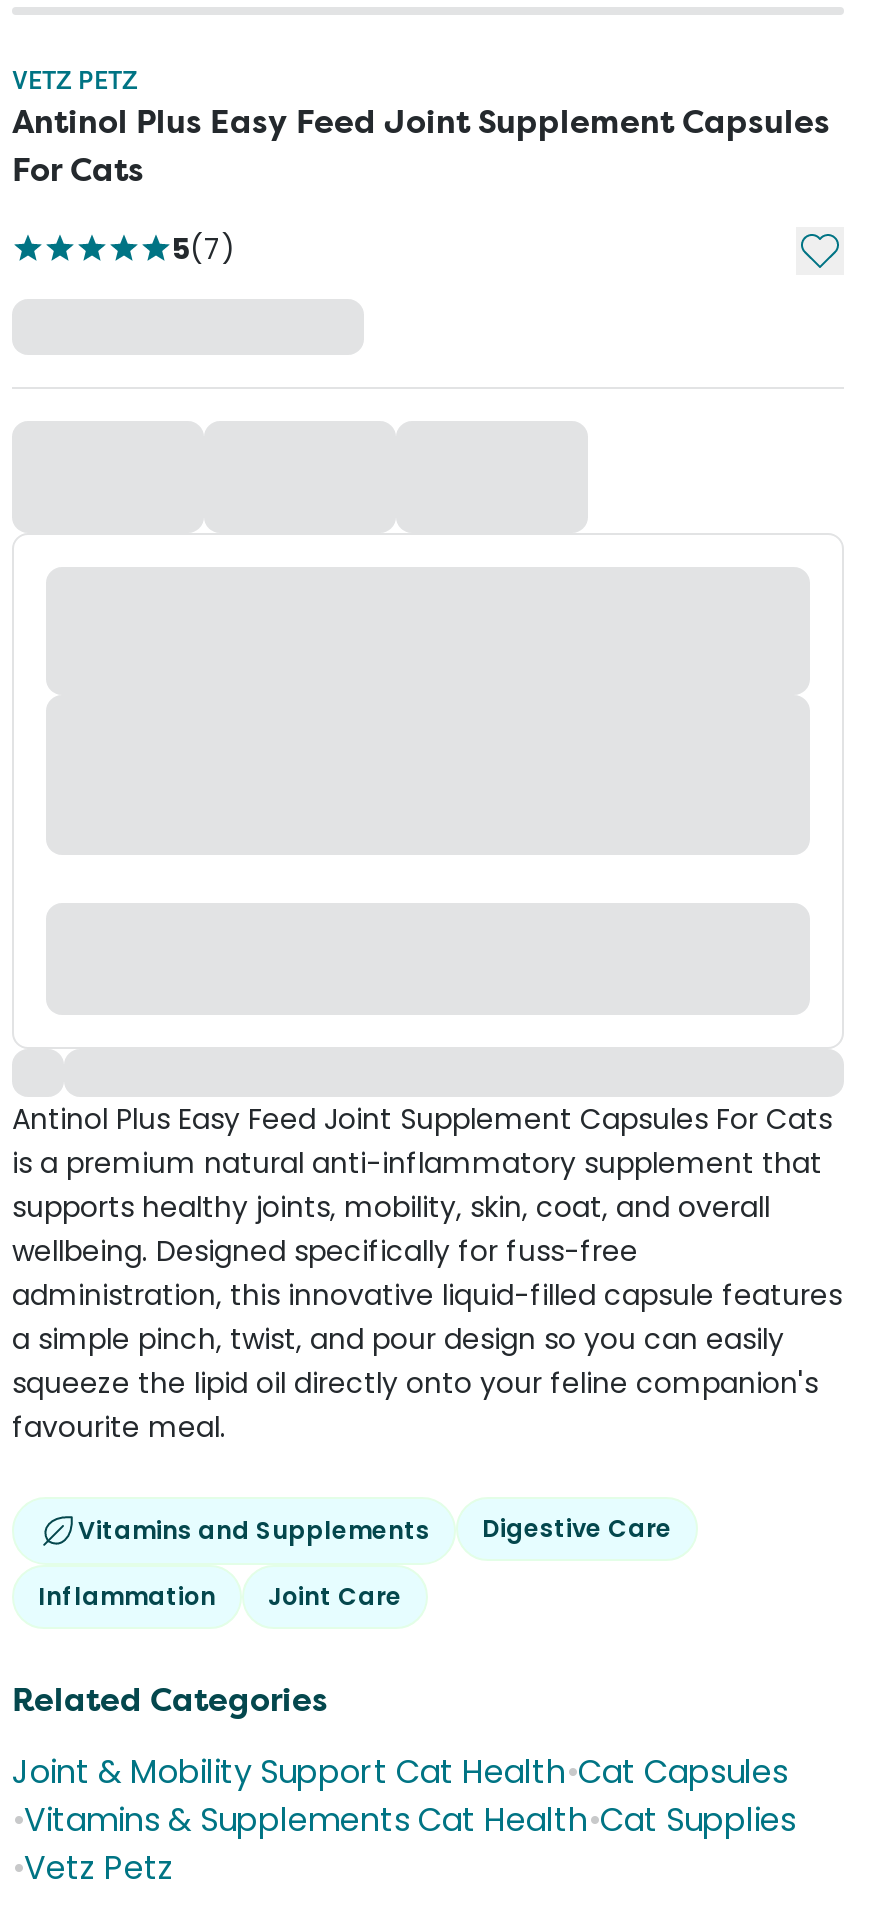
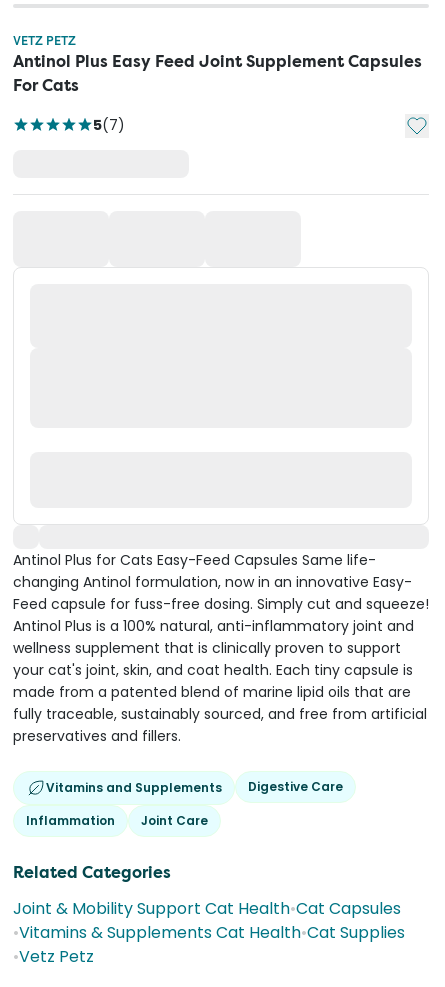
- Antinol Plus Easy Feed Joint Supplement Capsules For Cats
- is a premium natural anti-inflammatory supplement that
- supports healthy joints, mobility, skin, coat, and overall
- wellbeing. Designed specifically for fuss-free
- administration, this innovative liquid-filled capsule features
- a simple pinch, twist, and pour design so you can easily
- squeeze the lipid oil directly onto your feline companion's
- favourite meal.
+ Antinol Plus for Cats Easy-Feed Capsules Same life-
+ changing Antinol formulation, now in an innovative Easy-
+ Feed capsule for fuss-free dosing. Simply cut and squeeze!
+ Antinol Plus is a 100% natural, anti-inflammatory joint and
+ wellness supplement that is clinically proven to support
+ your cat's joint, skin, and coat health. Each tiny capsule is
+ made from a patented blend of marine lipid oils that are
+ fully traceable, sustainably sourced, and free from artificial
+ preservatives and fillers.
